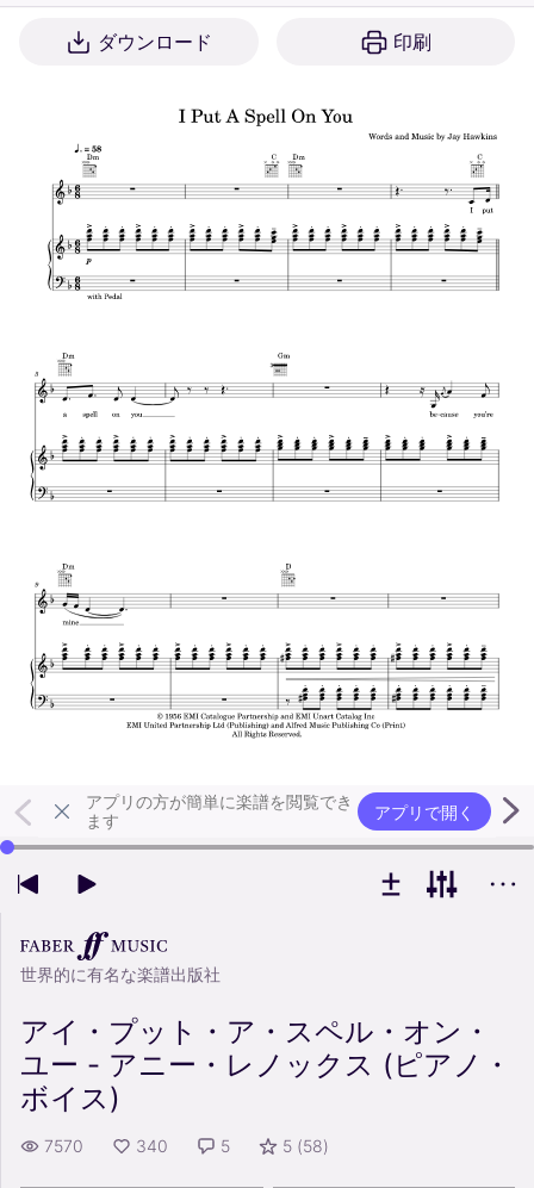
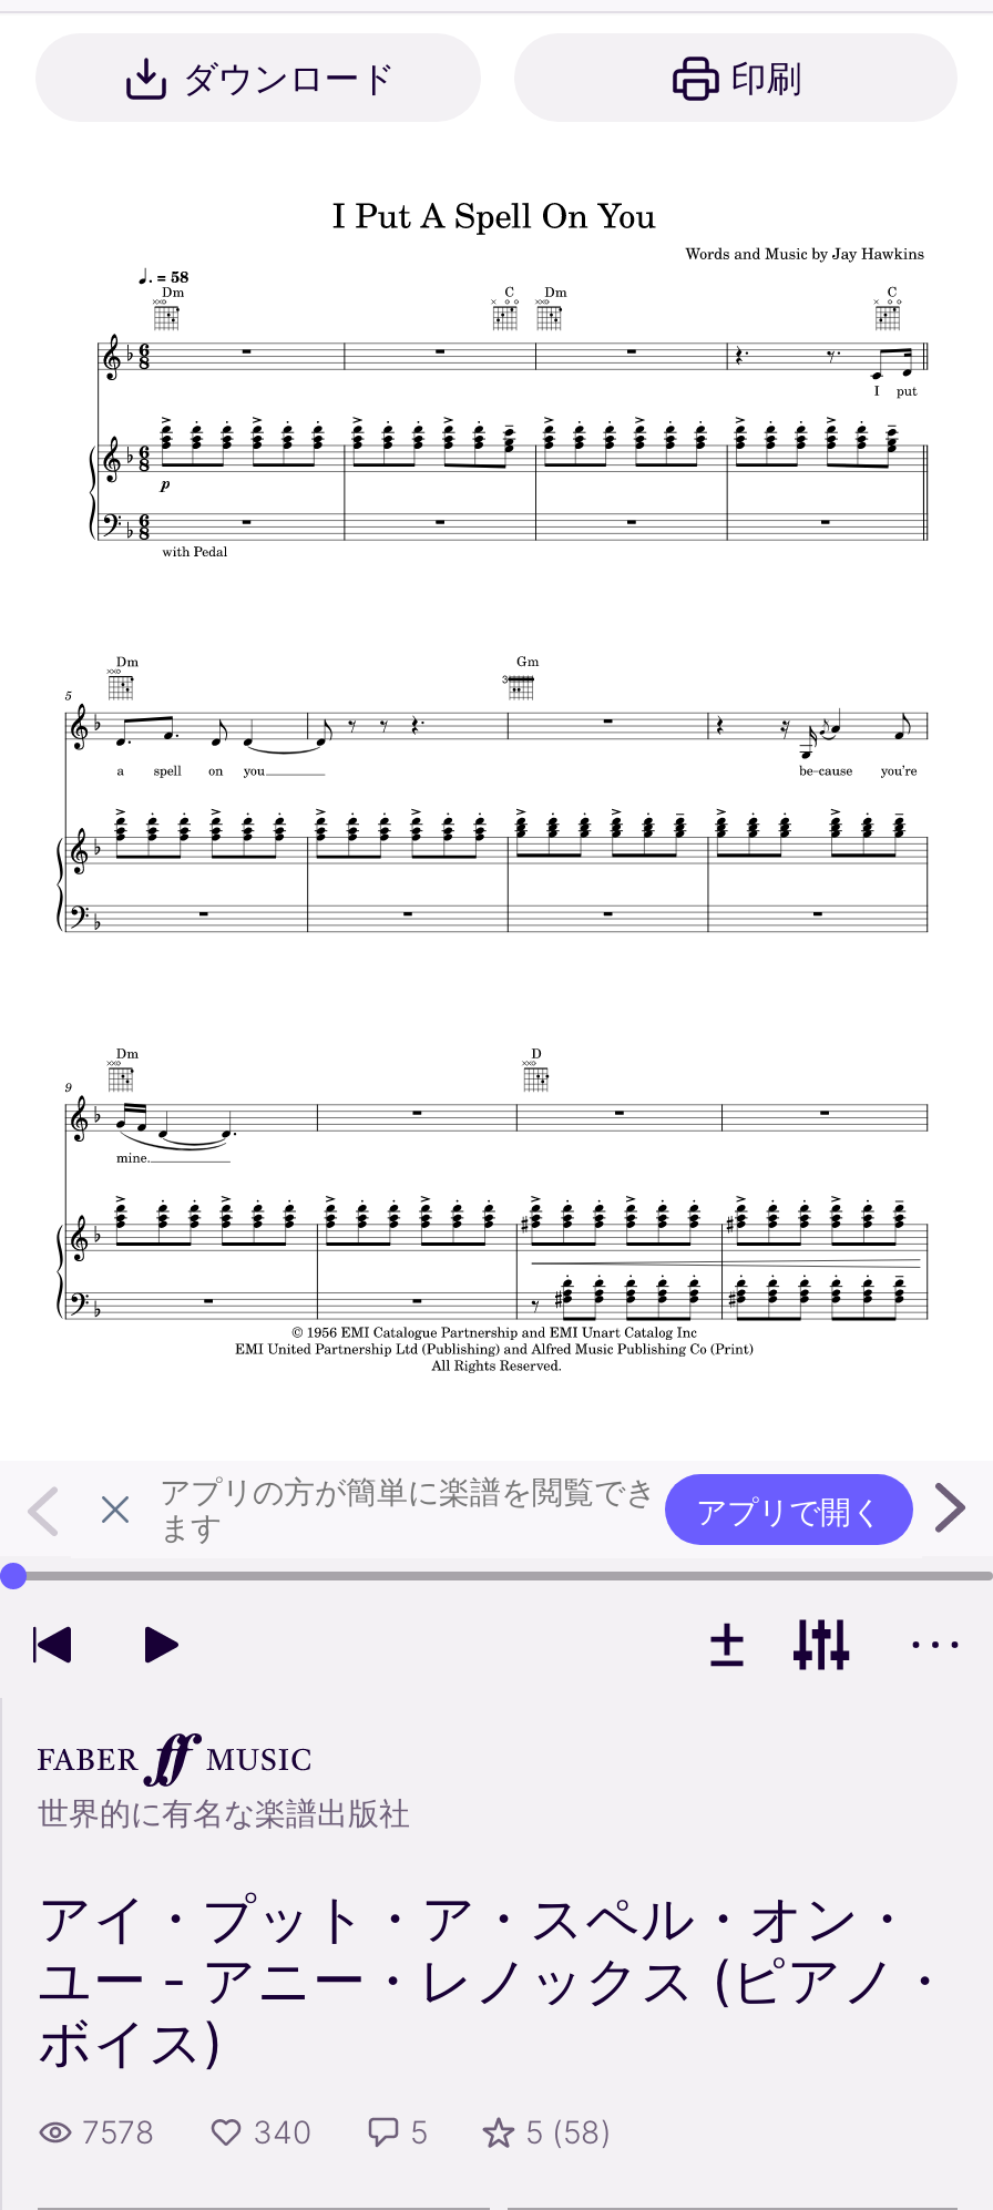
- 7570
+ 7578
